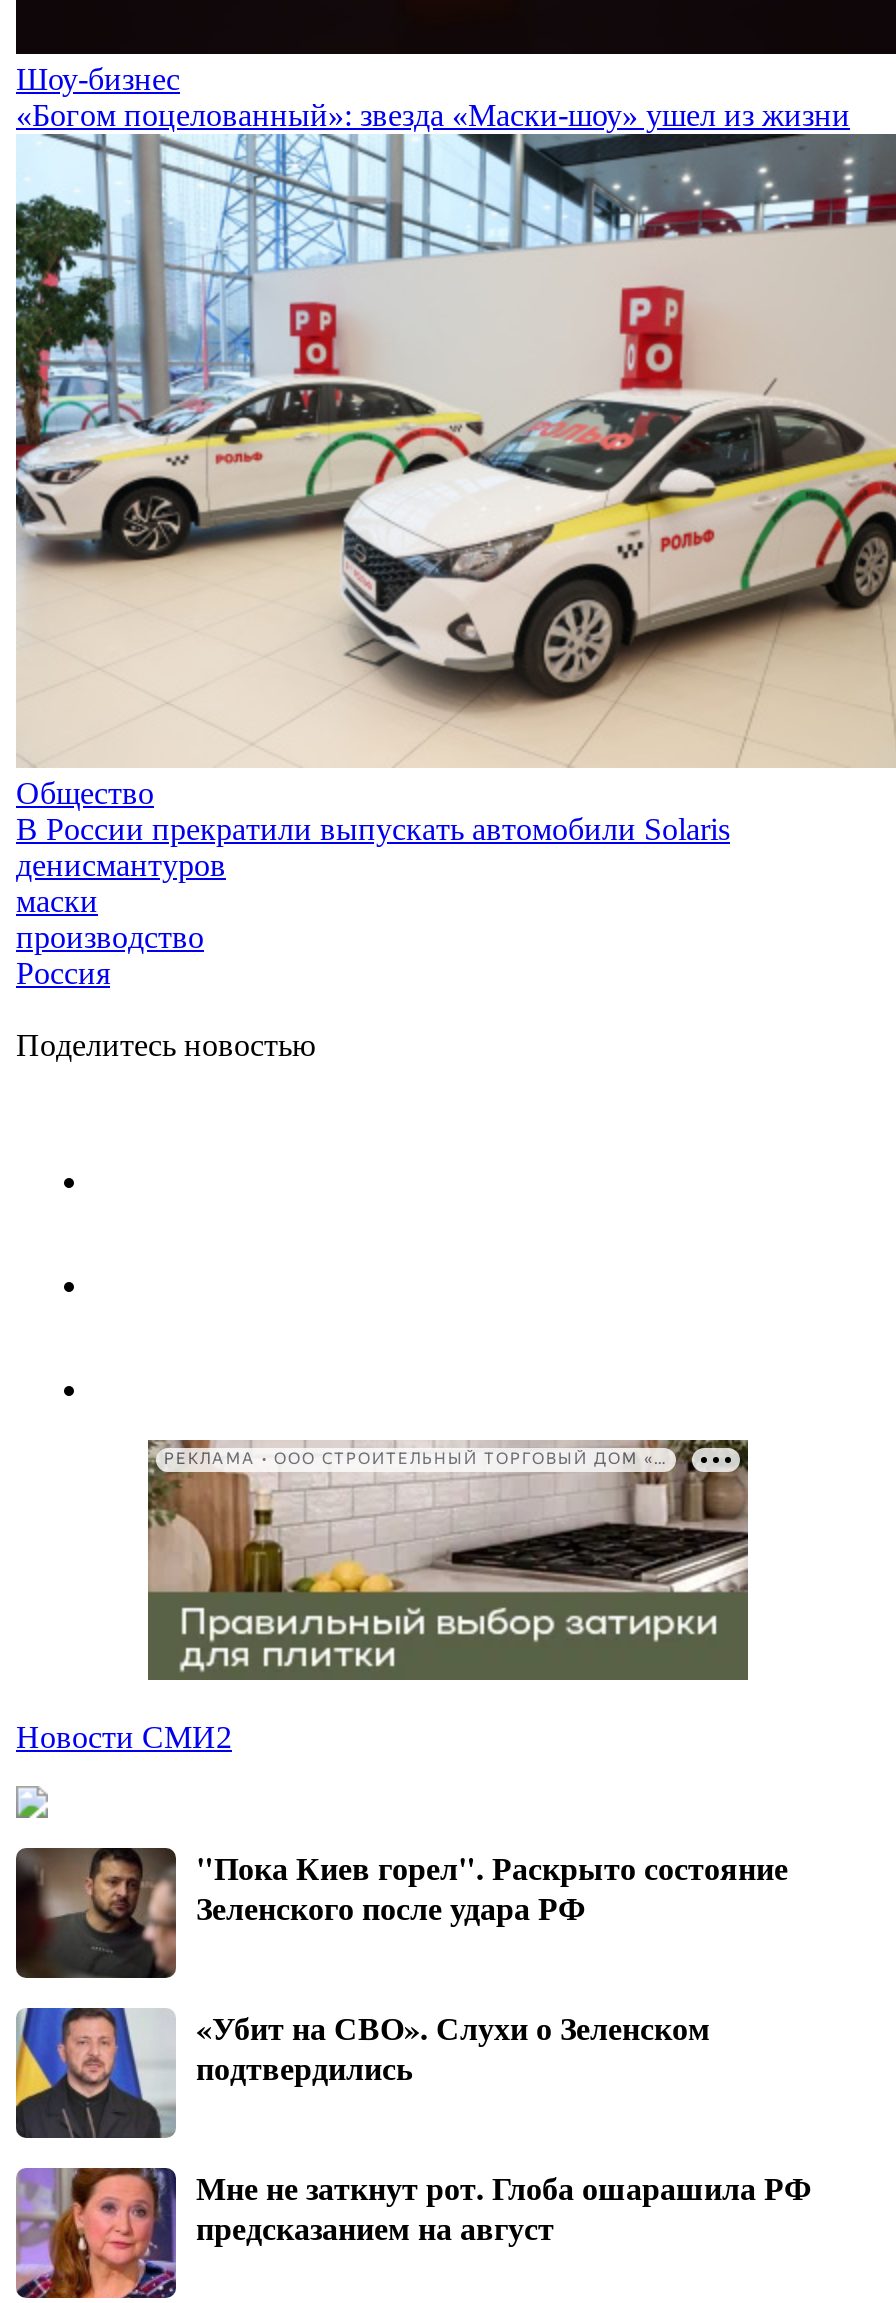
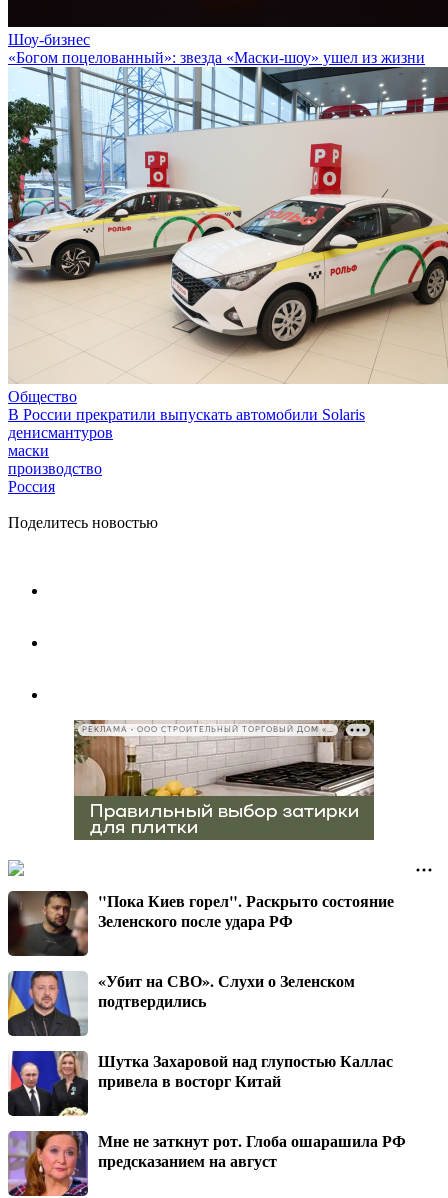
- Новости СМИ2

moved up: [image] | "Пока Киев горел". Раскрыто состояние | Зеленского после удара РФ | «Убит на СВО». Слухи о Зеленском | подтвердились

+ [image]
+ Шутка Захаровой над глупостью Каллас
+ привела в восторг Китай
